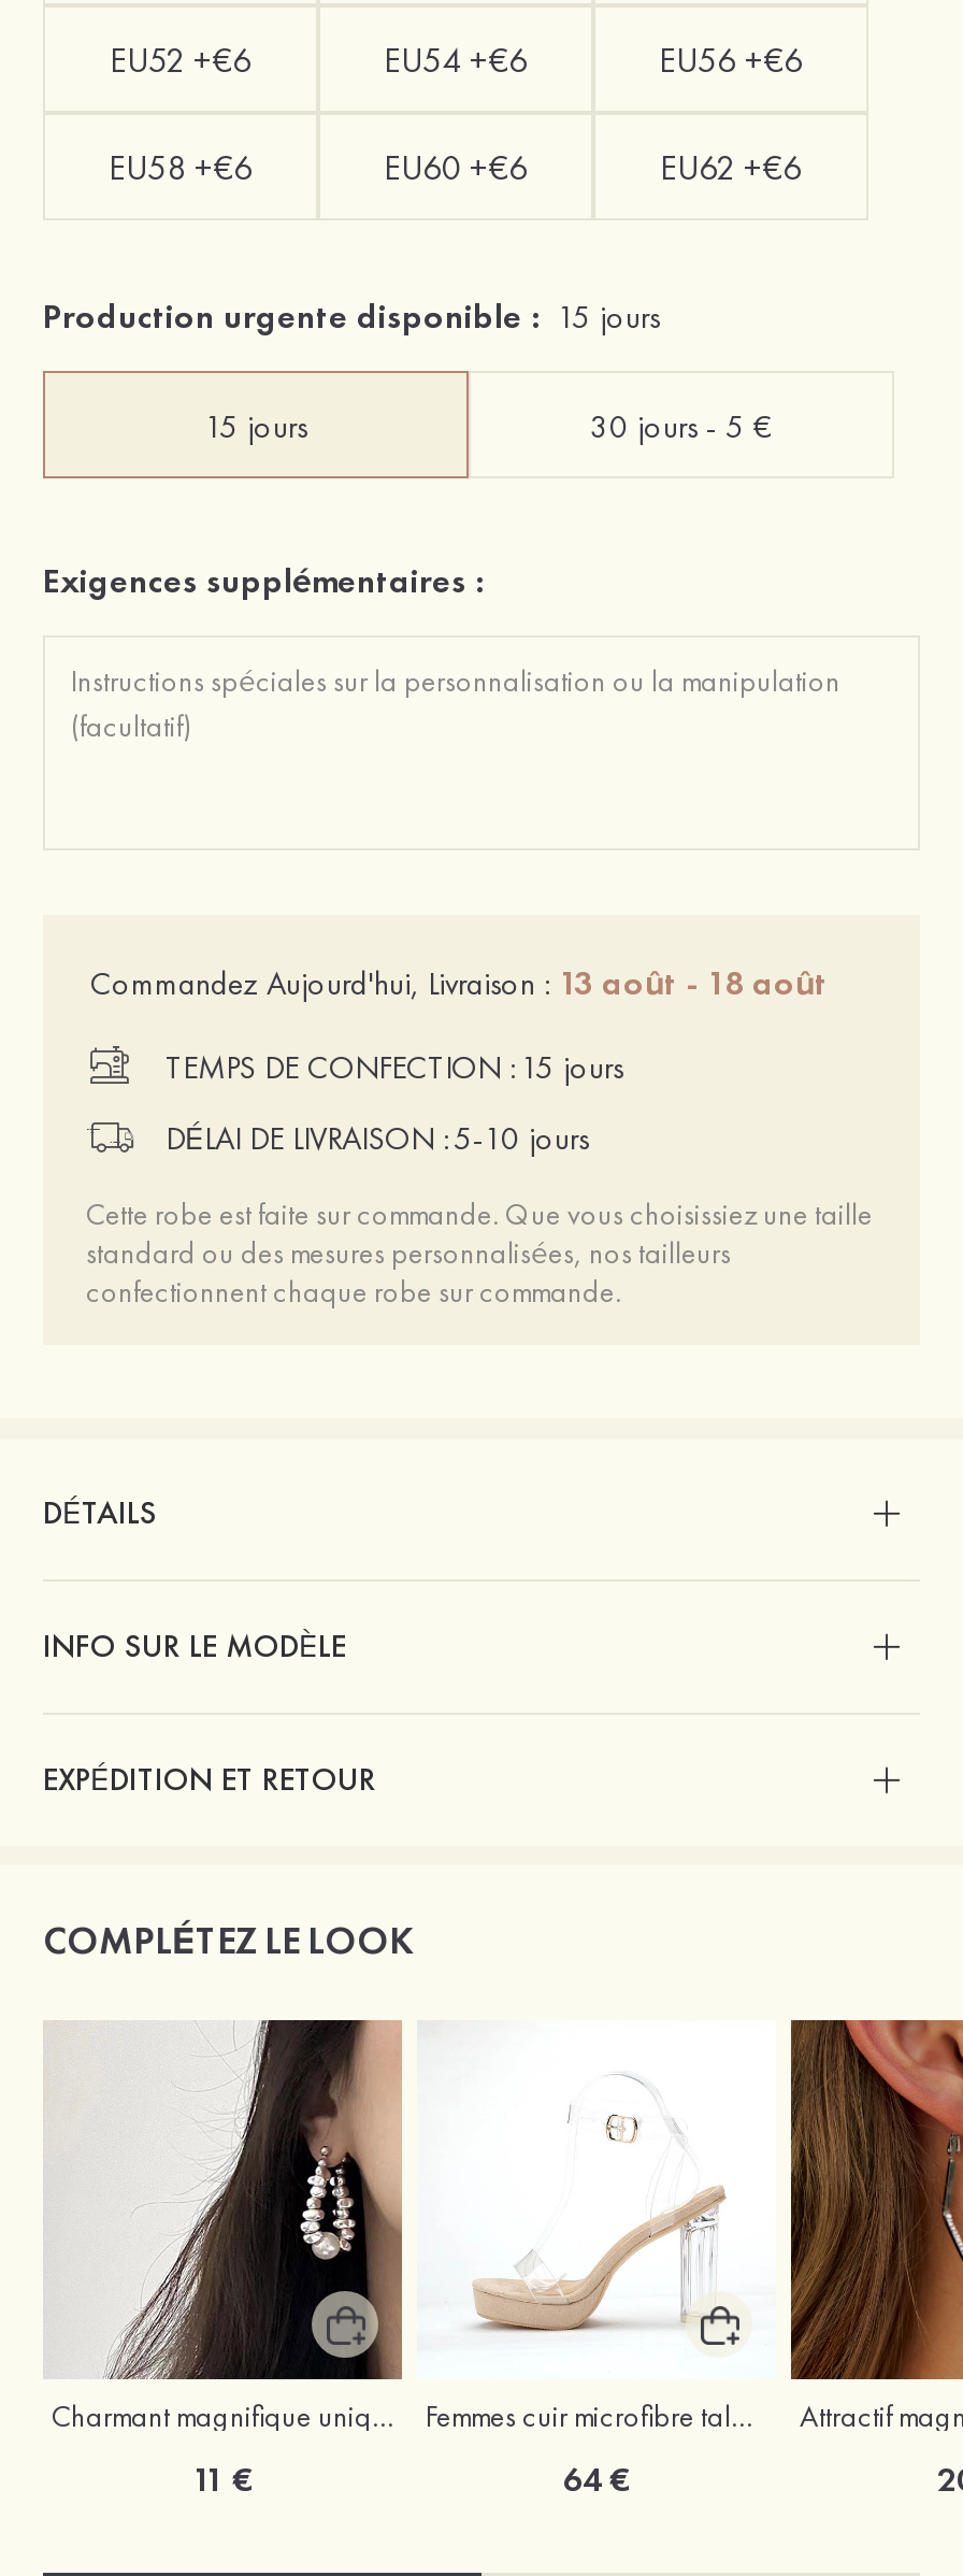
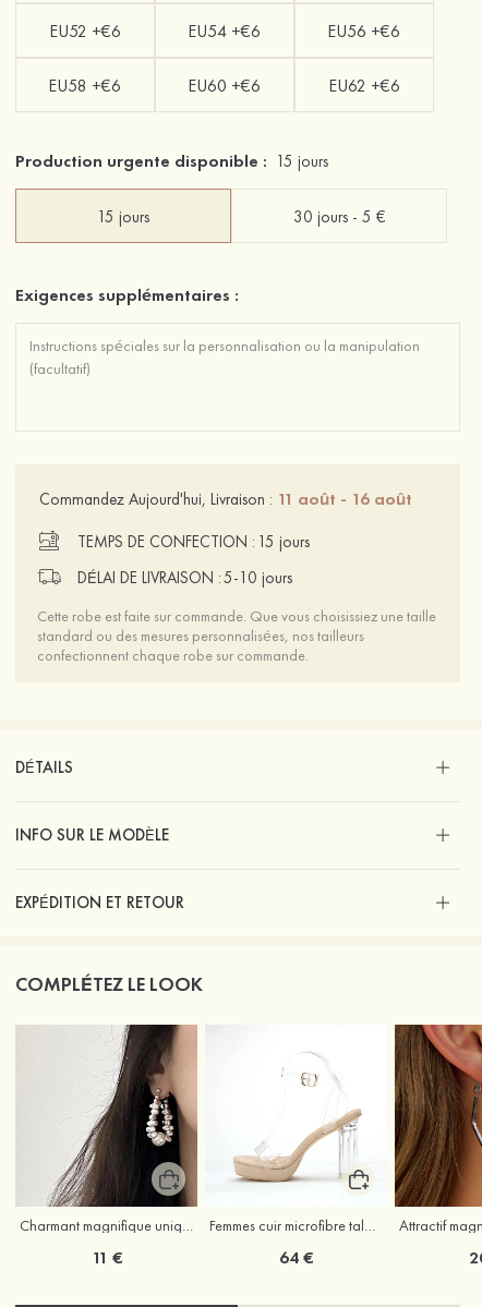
- Commandez Aujourd'hui, Livraison : 13 août - 18 août
+ Commandez Aujourd'hui, Livraison : 11 août - 16 août
